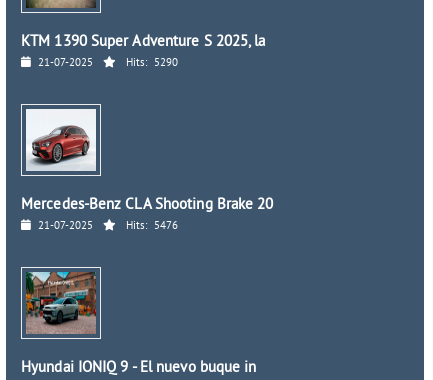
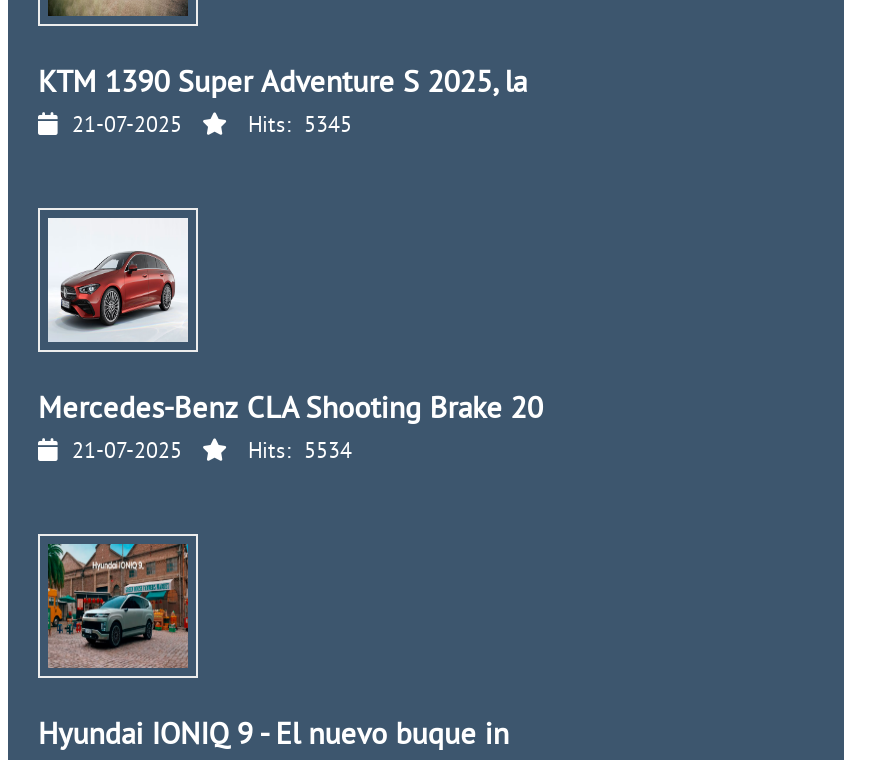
- Hits: 5290
+ Hits: 5345

- Hits: 5476
+ Hits: 5534
